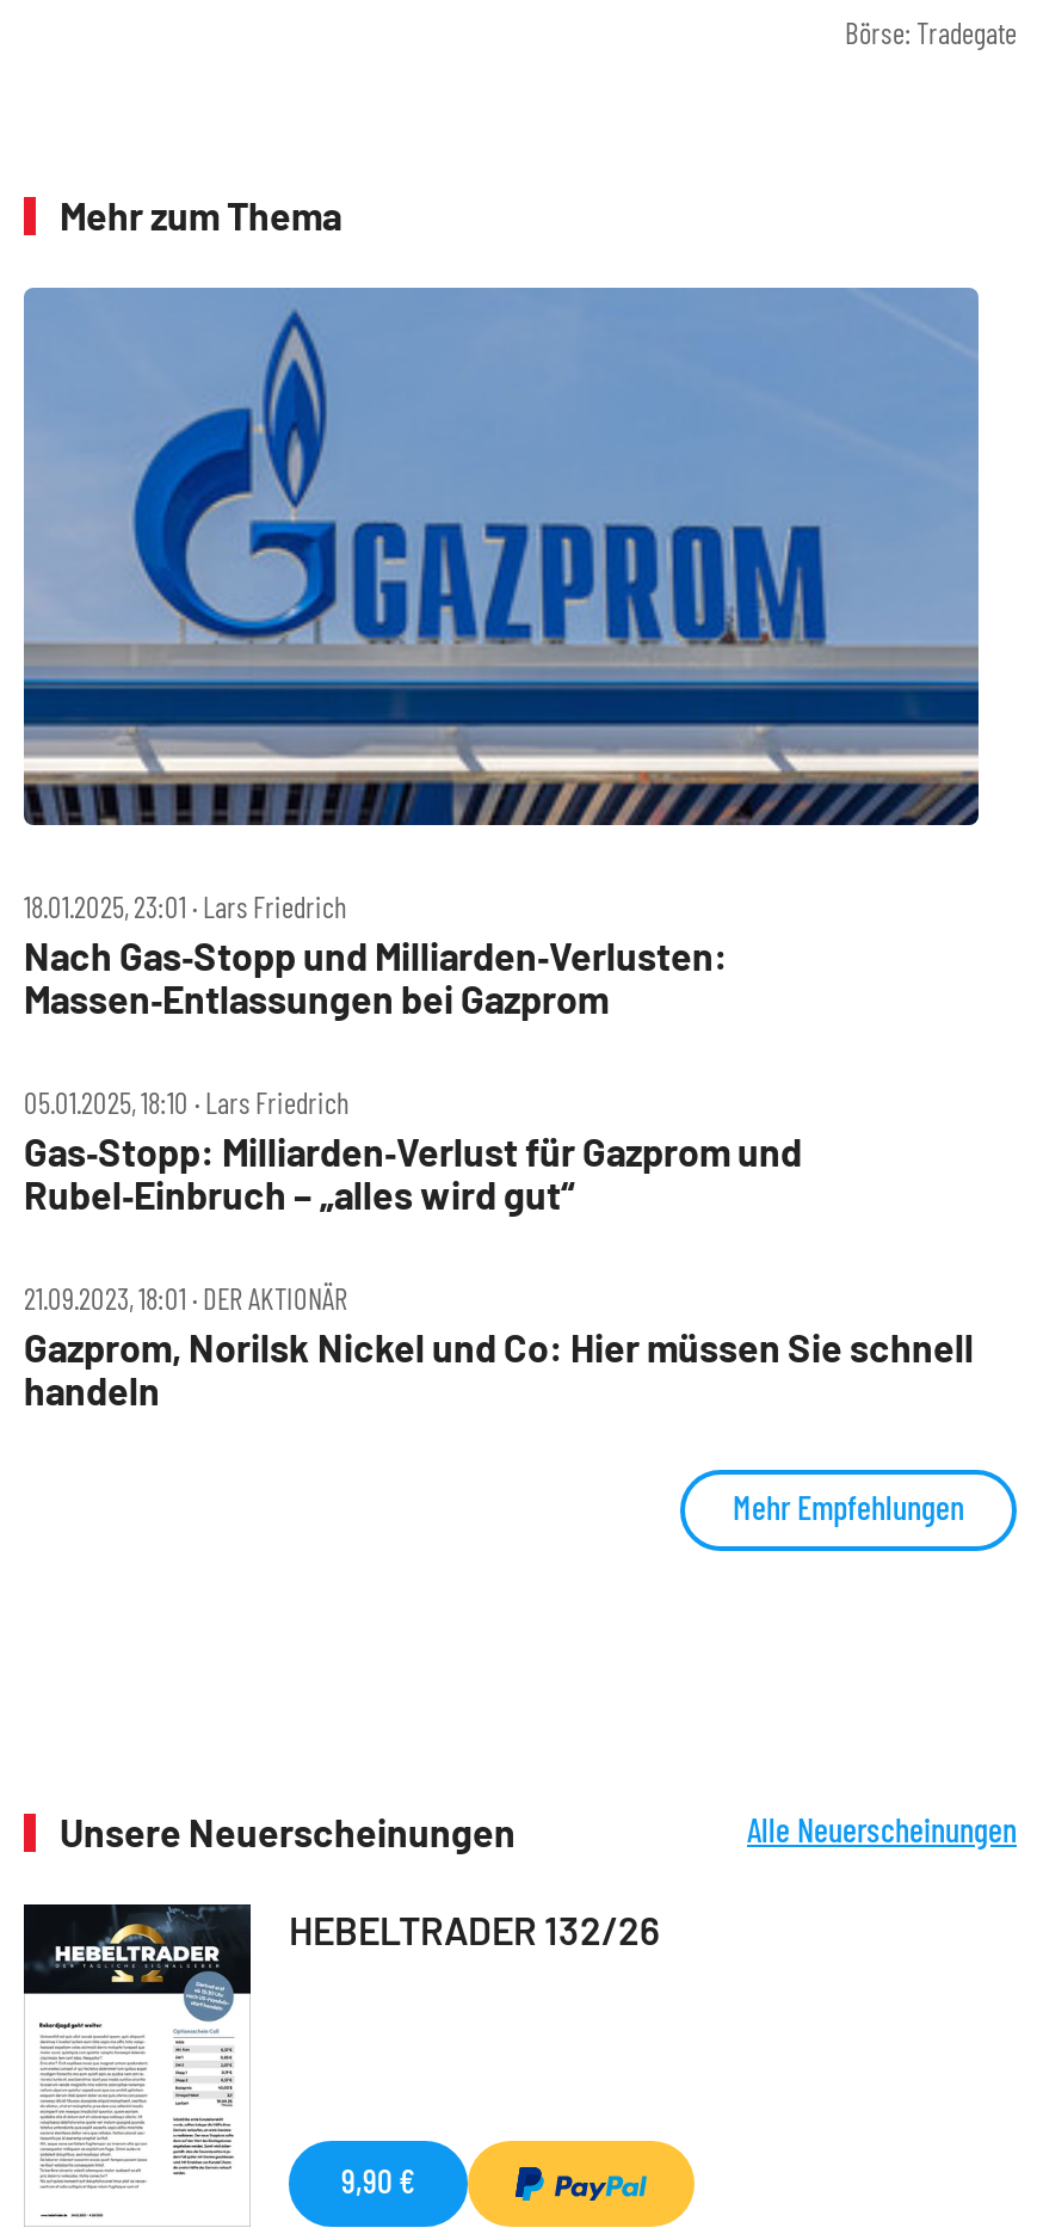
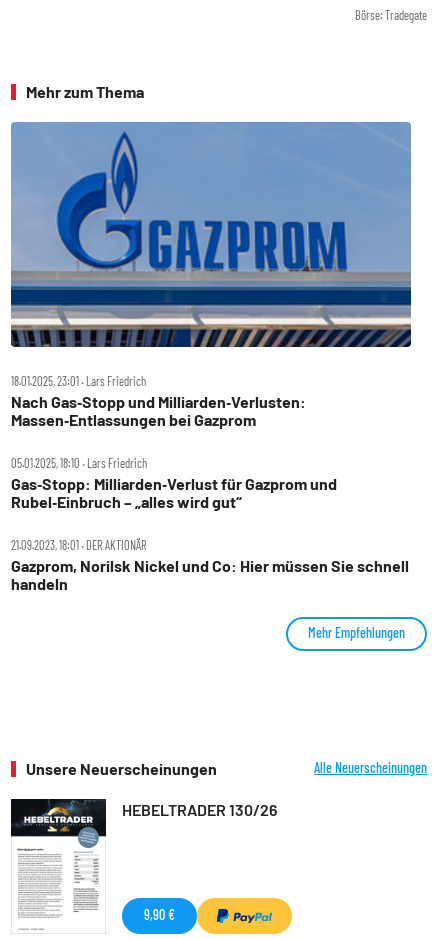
- HEBELTRADER 132/26
+ HEBELTRADER 130/26
